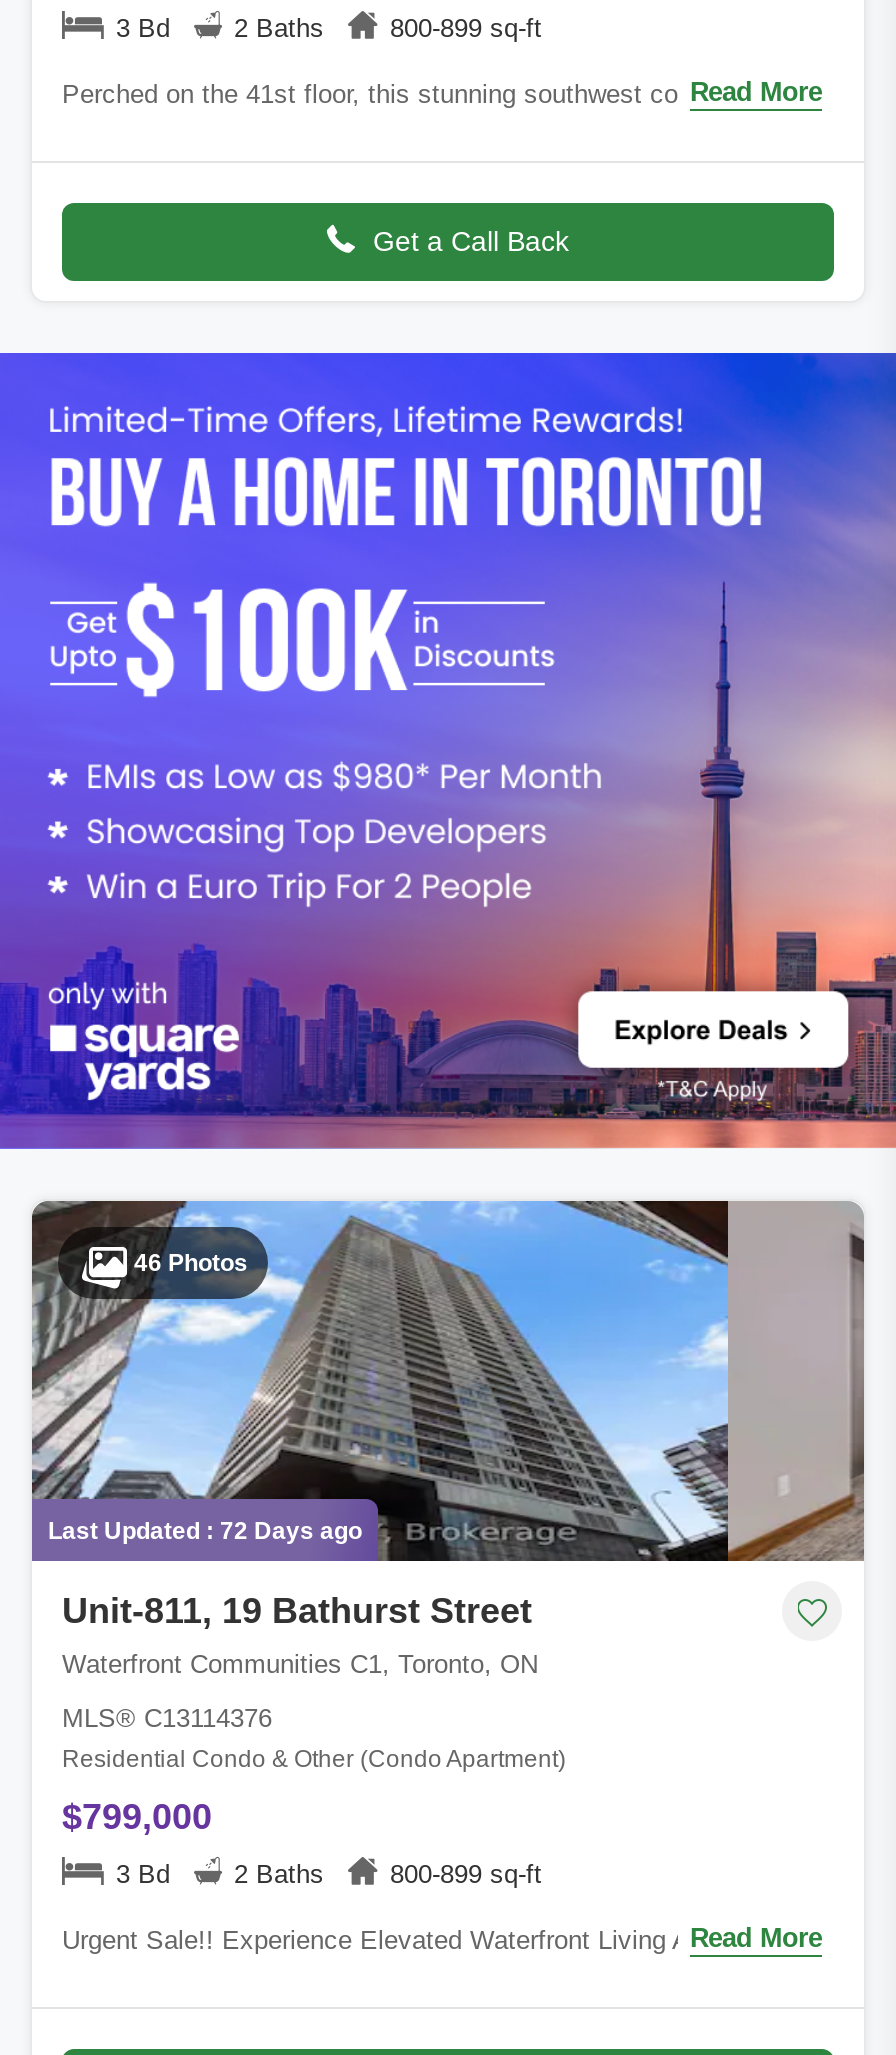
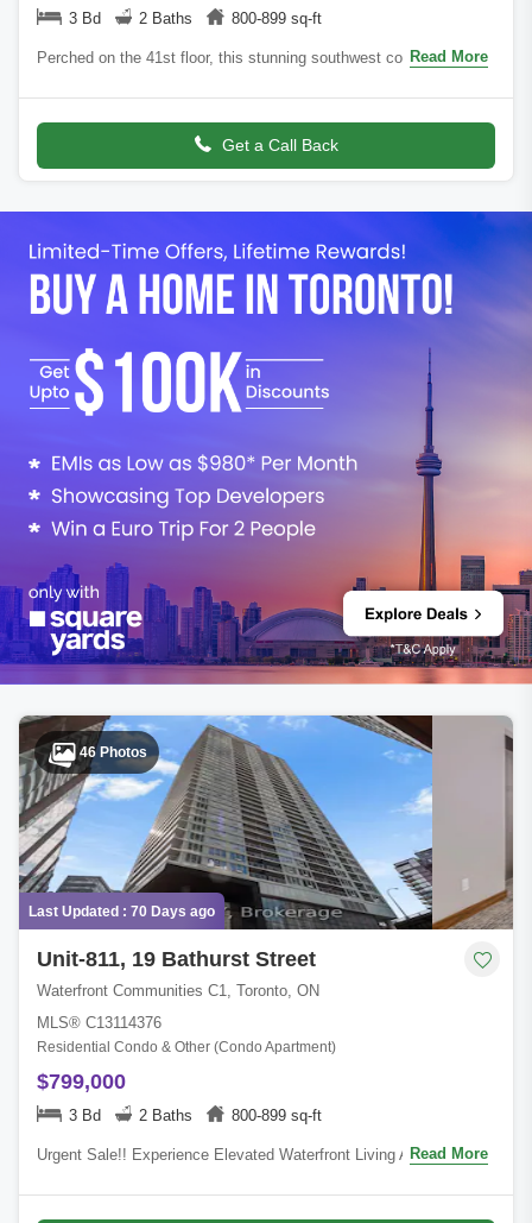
- Last Updated : 72 Days ago
+ Last Updated : 70 Days ago
